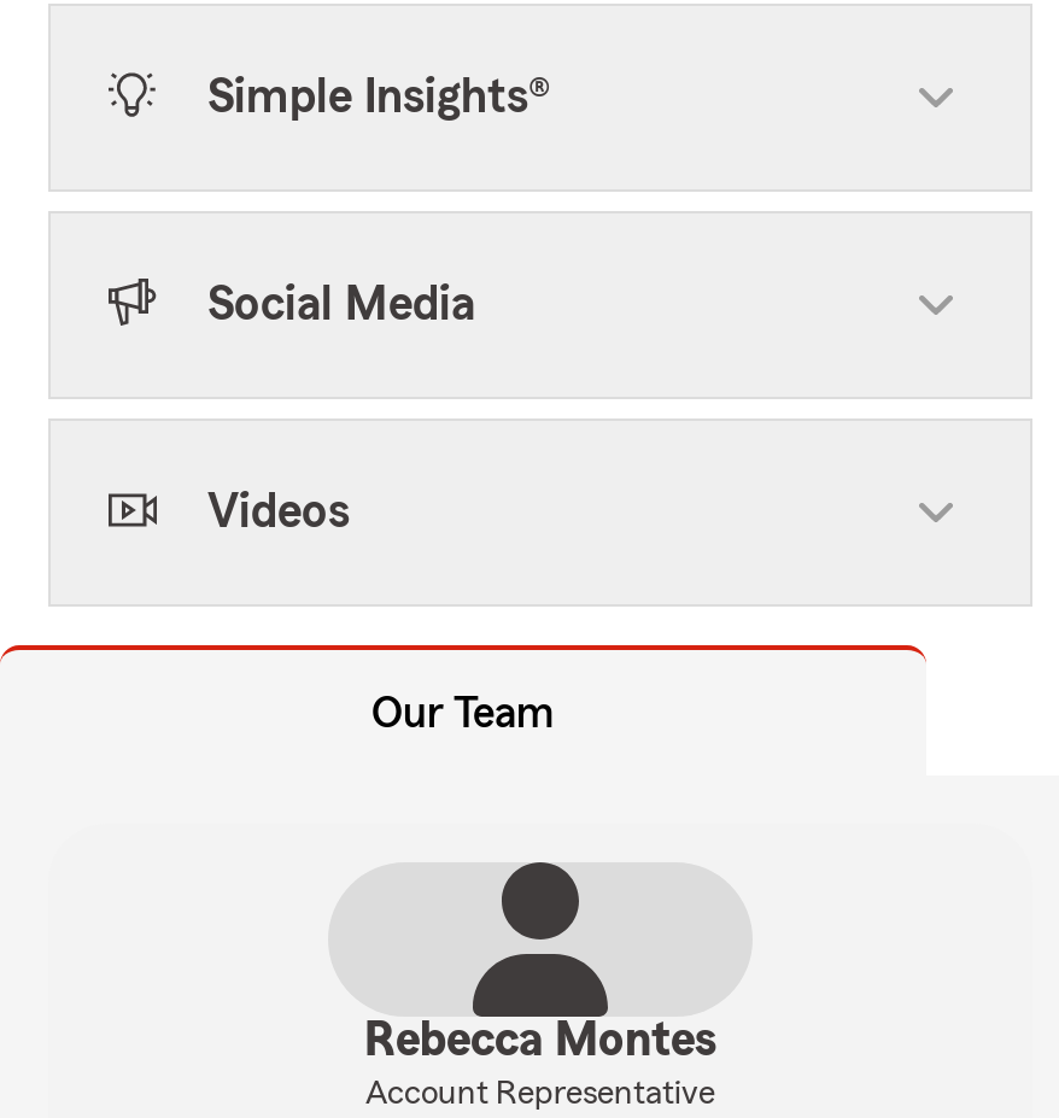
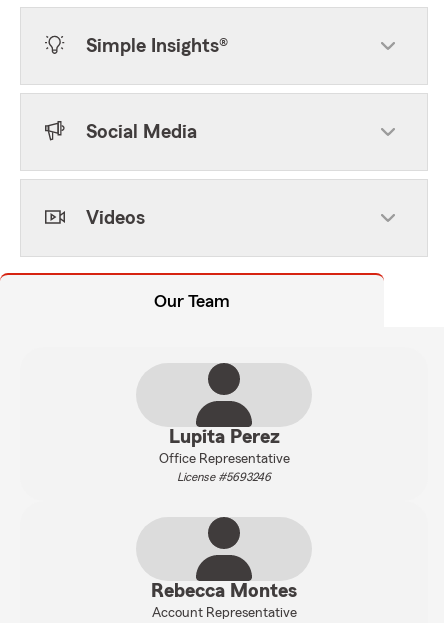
+ Lupita Perez
+ Office Representative
+ License #5693246
